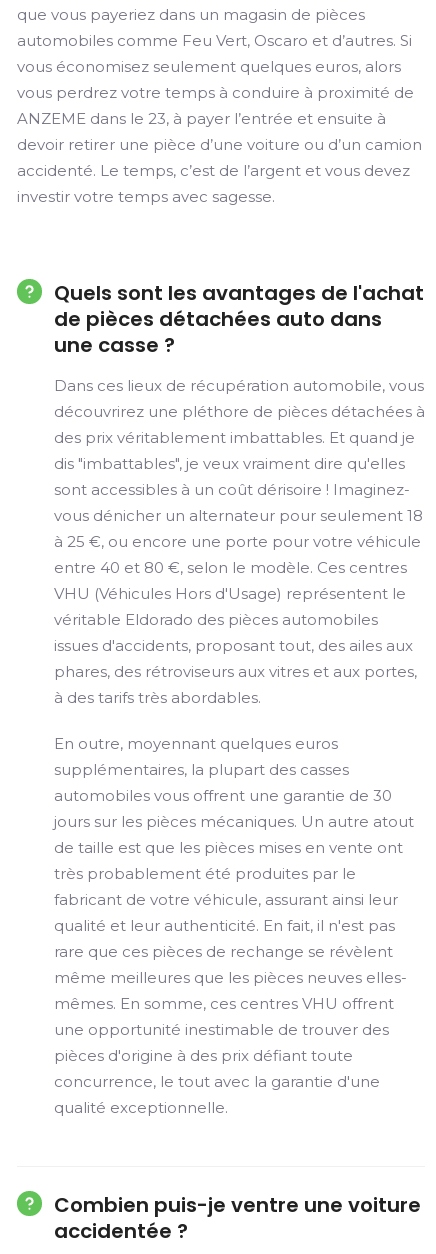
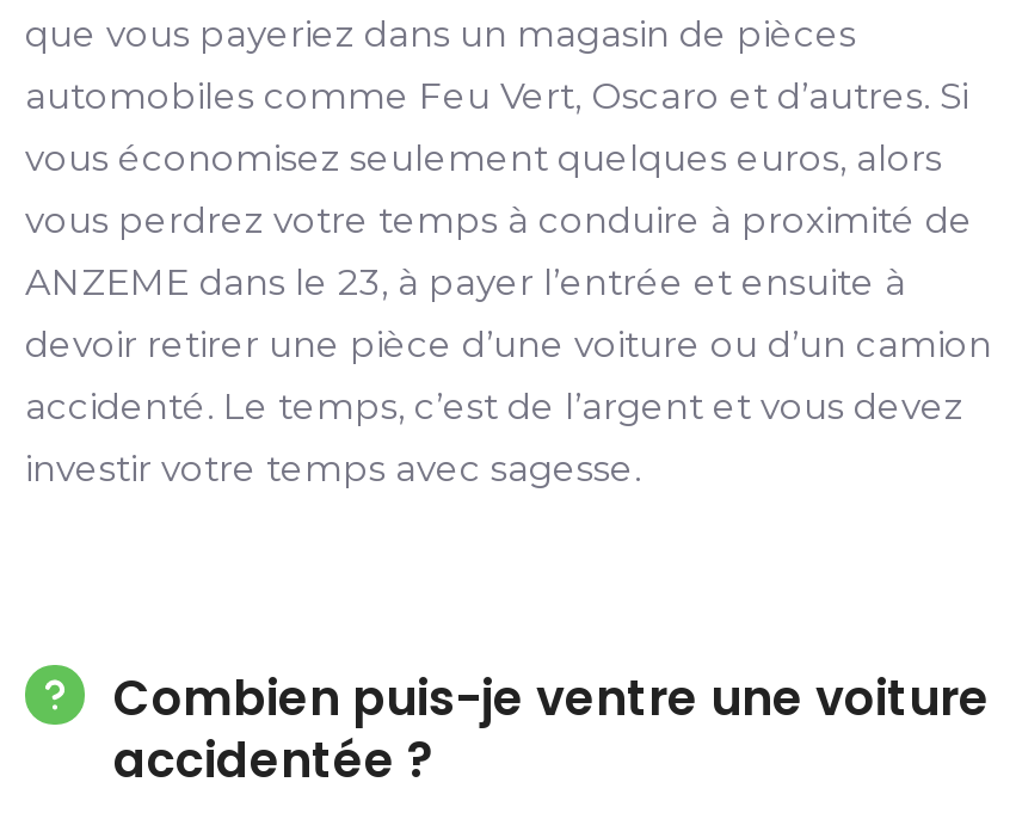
- Quels sont les avantages de l'achat
- de pièces détachées auto dans
- une casse ?
- Dans ces lieux de récupération automobile, vous
- découvrirez une pléthore de pièces détachées à
- des prix véritablement imbattables. Et quand je
- dis "imbattables", je veux vraiment dire qu'elles
- sont accessibles à un coût dérisoire ! Imaginez-
- vous dénicher un alternateur pour seulement 18
- à 25 €, ou encore une porte pour votre véhicule
- entre 40 et 80 €, selon le modèle. Ces centres
- VHU (Véhicules Hors d'Usage) représentent le
- véritable Eldorado des pièces automobiles
- issues d'accidents, proposant tout, des ailes aux
- phares, des rétroviseurs aux vitres et aux portes,
- à des tarifs très abordables.
- En outre, moyennant quelques euros
- supplémentaires, la plupart des casses
- automobiles vous offrent une garantie de 30
- jours sur les pièces mécaniques. Un autre atout
- de taille est que les pièces mises en vente ont
- très probablement été produites par le
- fabricant de votre véhicule, assurant ainsi leur
- qualité et leur authenticité. En fait, il n'est pas
- rare que ces pièces de rechange se révèlent
- même meilleures que les pièces neuves elles-
- mêmes. En somme, ces centres VHU offrent
- une opportunité inestimable de trouver des
- pièces d'origine à des prix défiant toute
- concurrence, le tout avec la garantie d'une
- qualité exceptionnelle.
